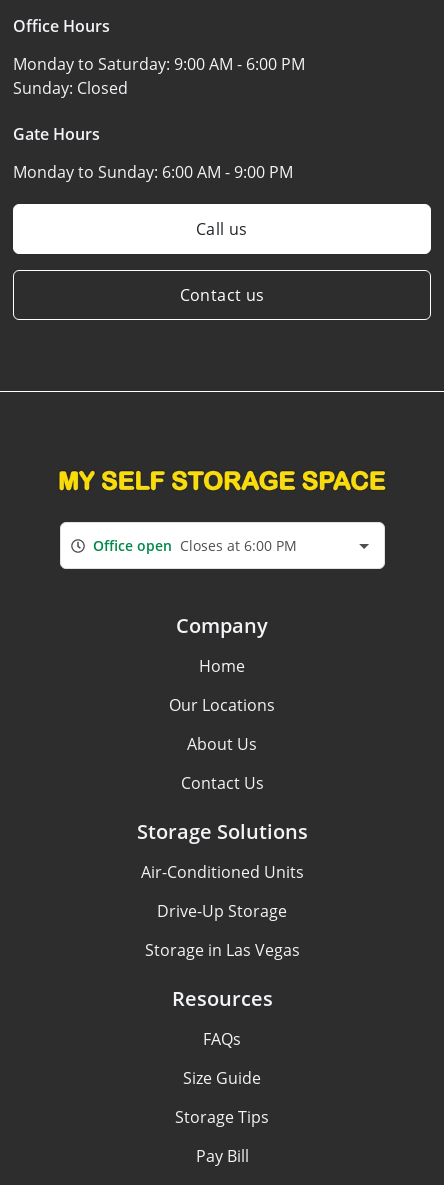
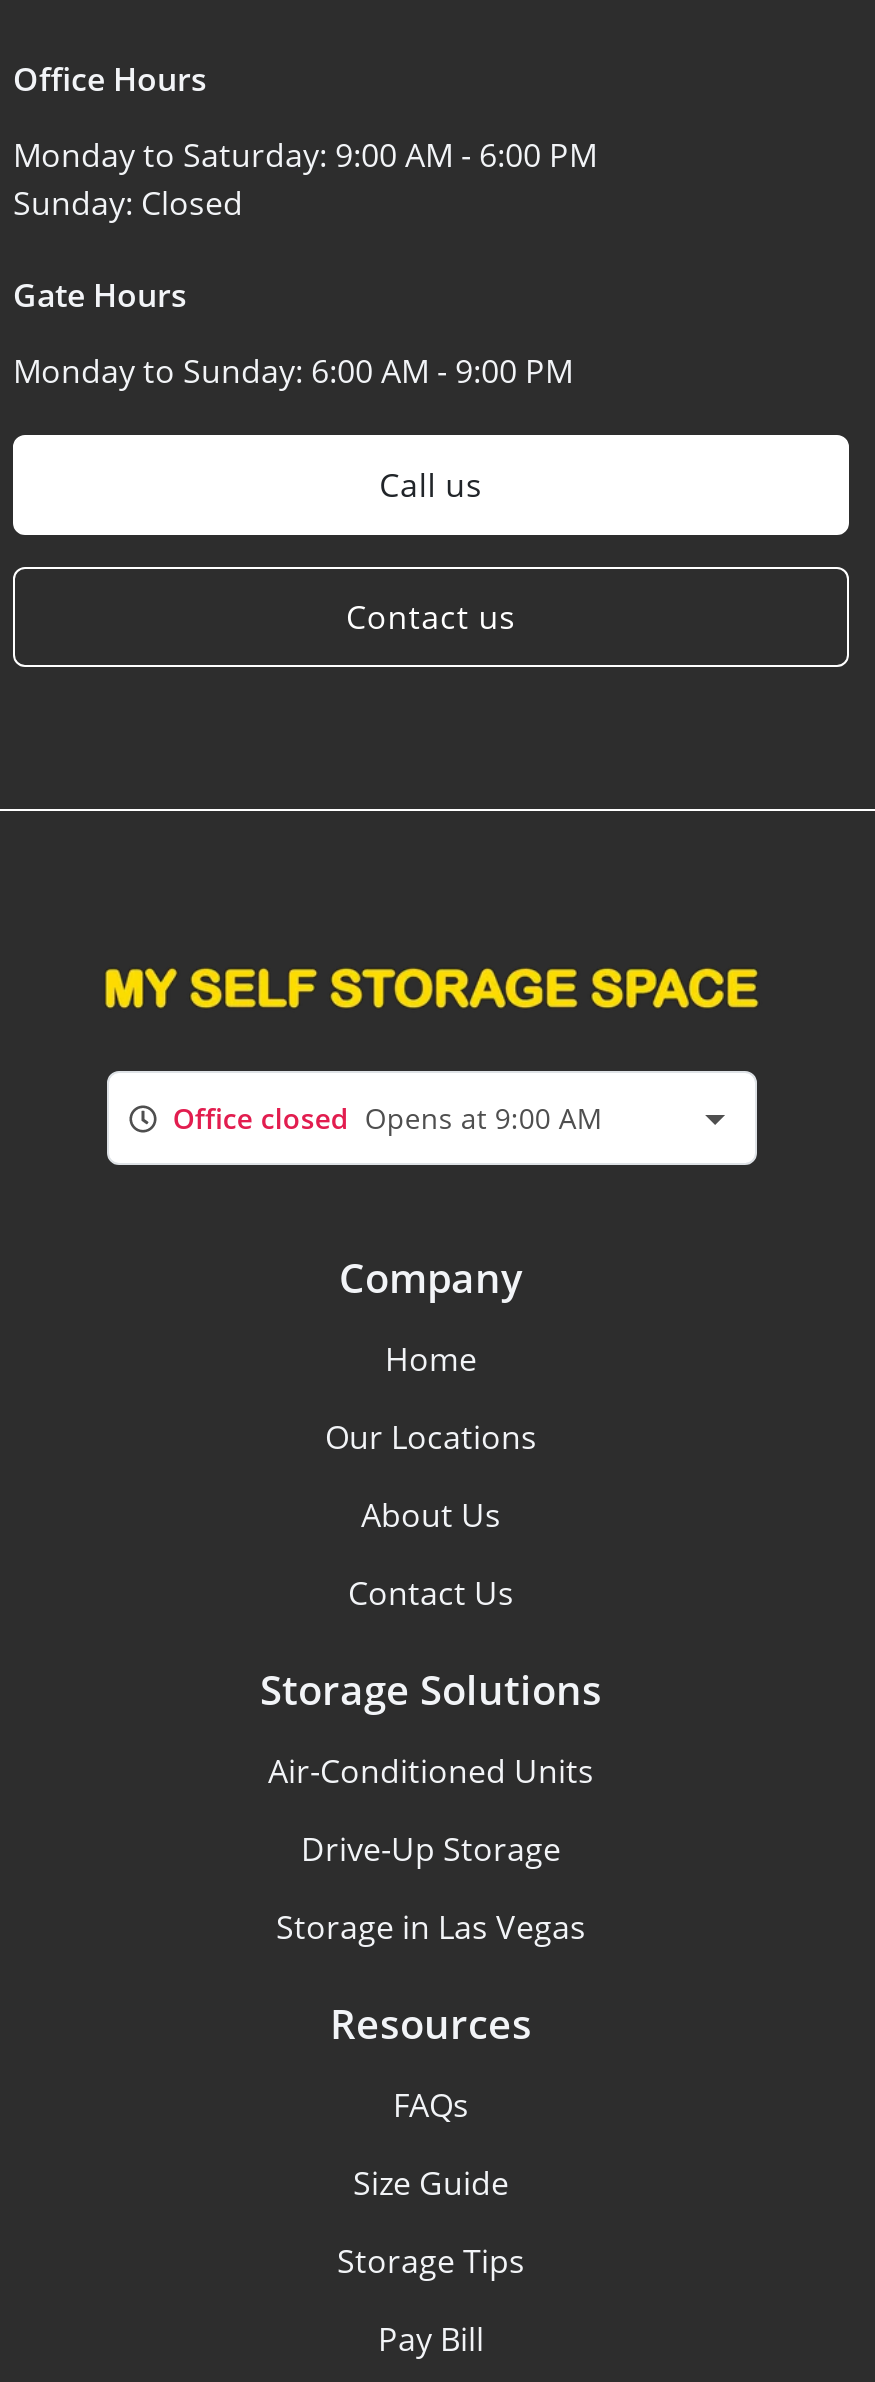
- Office open Closes at 6:00 PM
+ Office closed Opens at 9:00 AM
